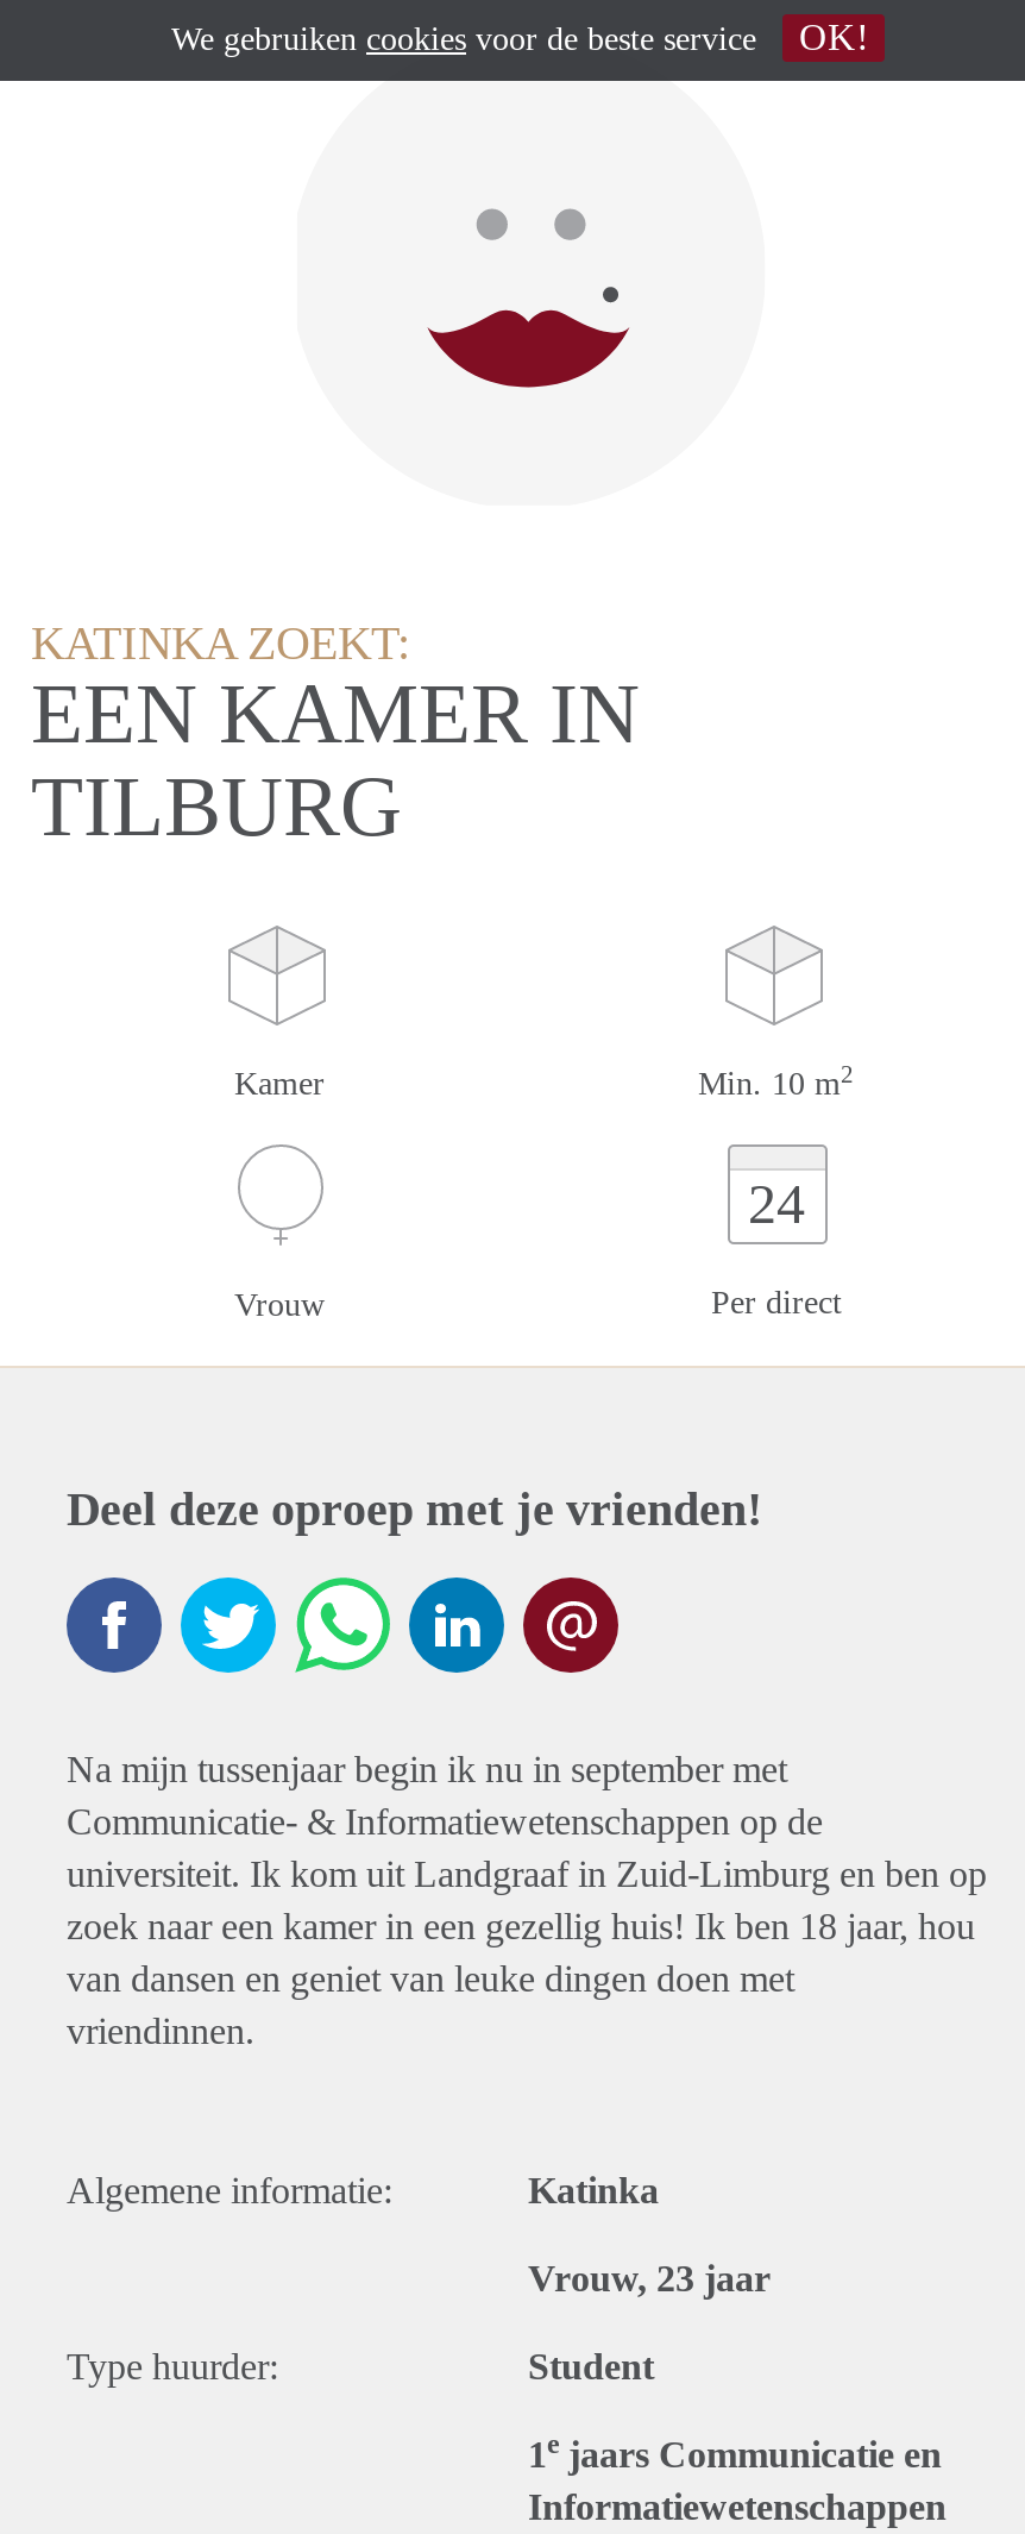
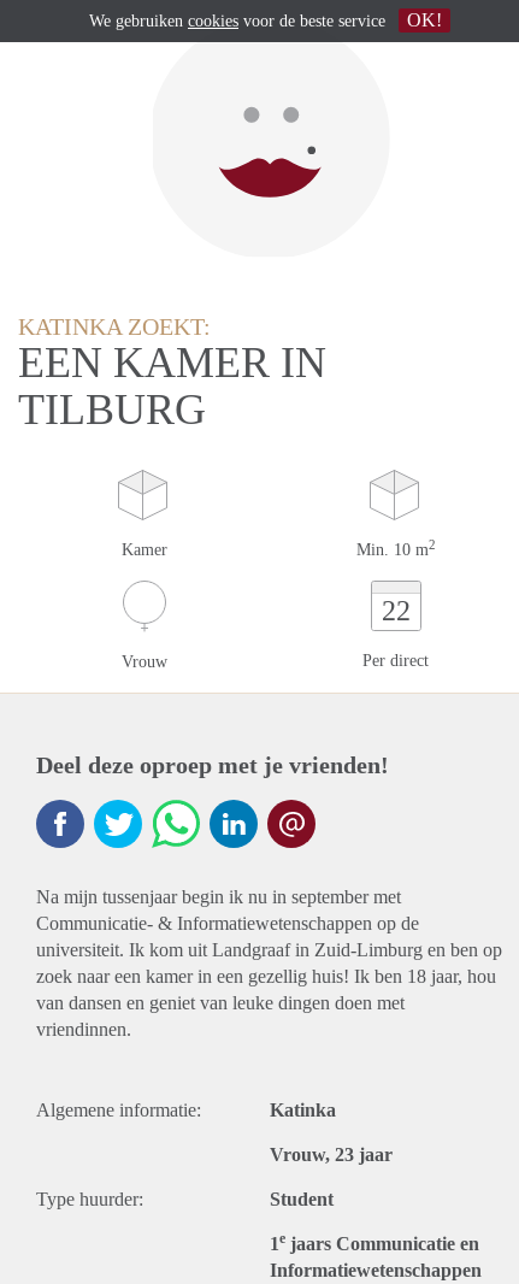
- 24
+ 22
